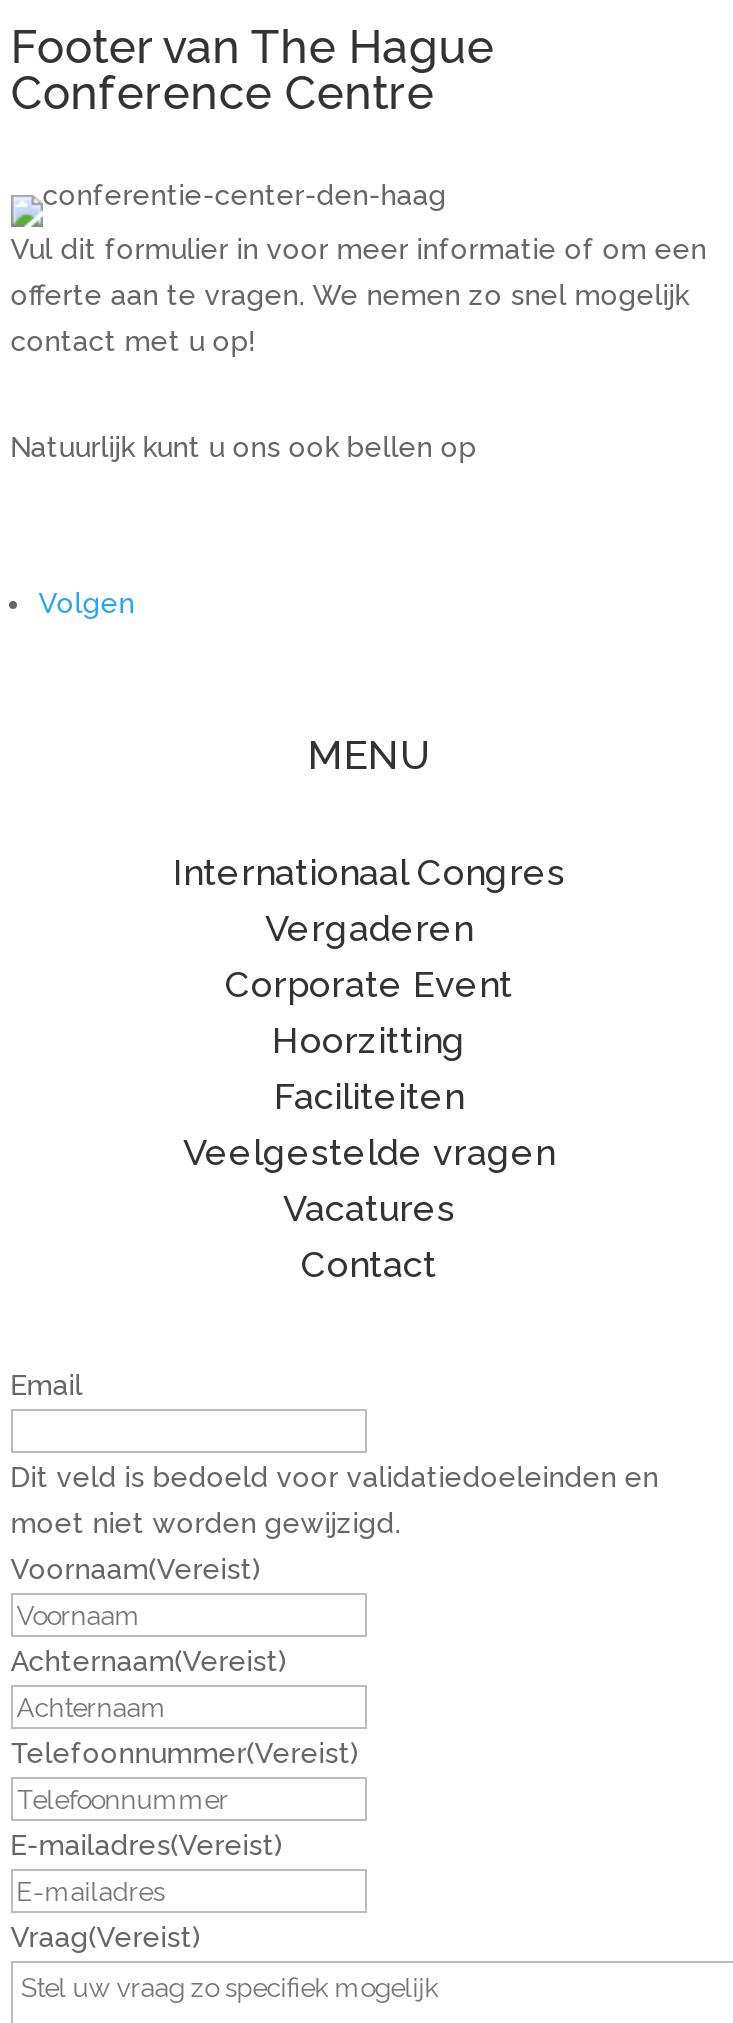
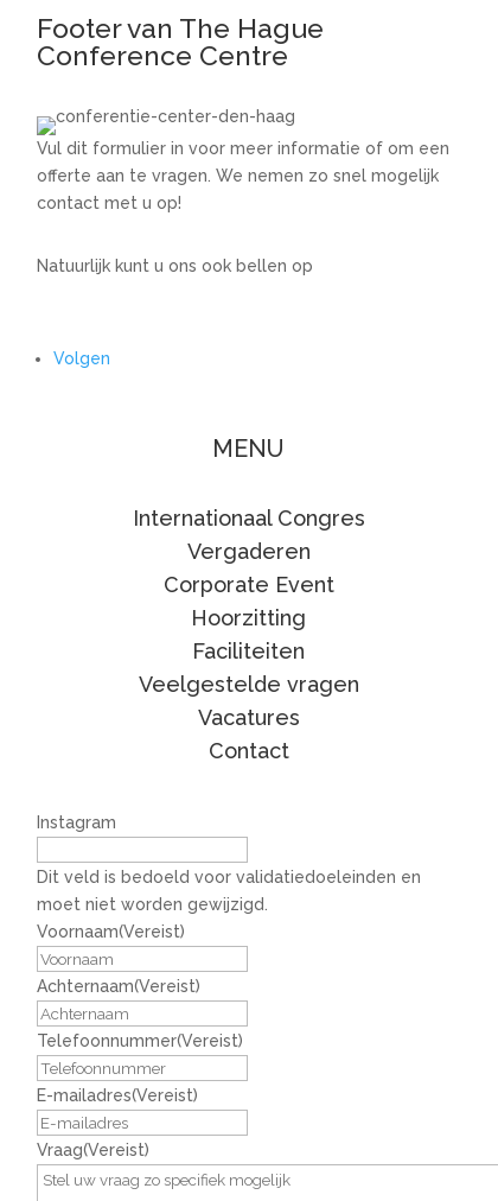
- Email
+ Instagram
